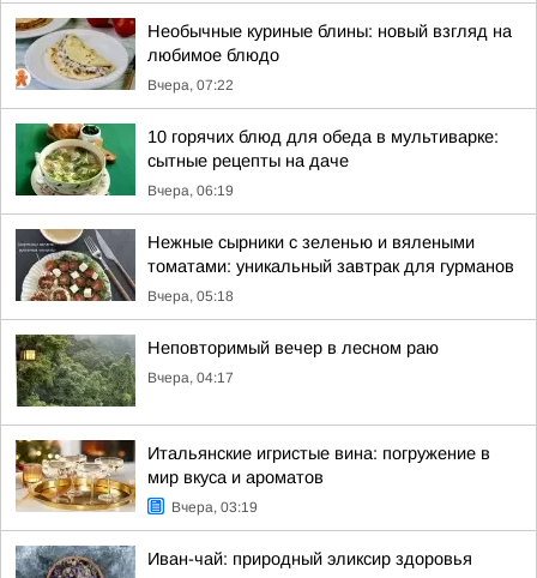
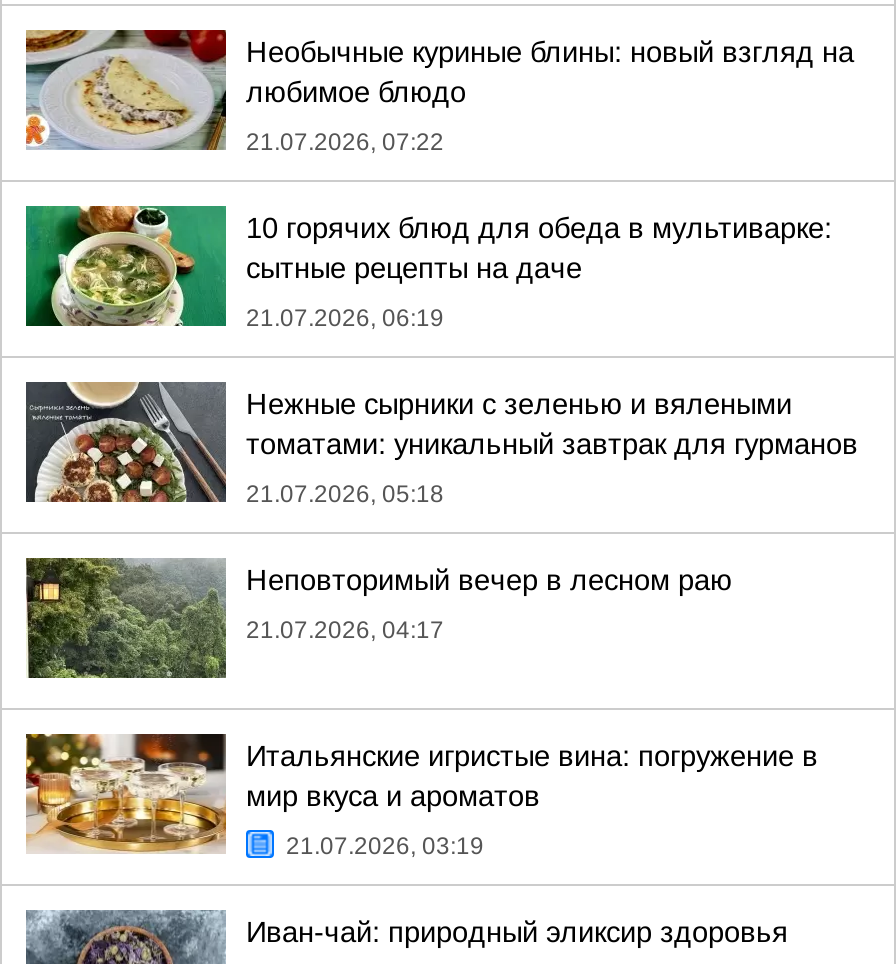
- Вчера, 07:22
+ 21.07.2026, 07:22

- Вчера, 06:19
+ 21.07.2026, 06:19

- Вчера, 05:18
+ 21.07.2026, 05:18

- Вчера, 04:17
+ 21.07.2026, 04:17

- Вчера, 03:19
+ 21.07.2026, 03:19
